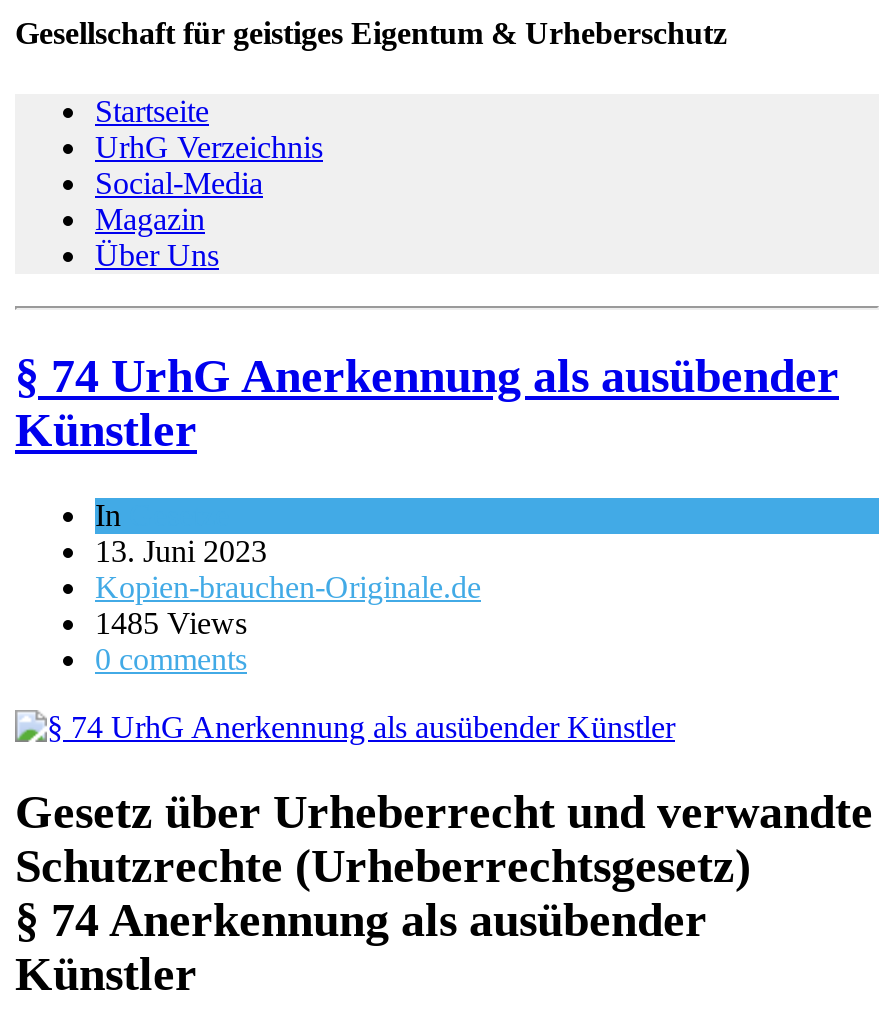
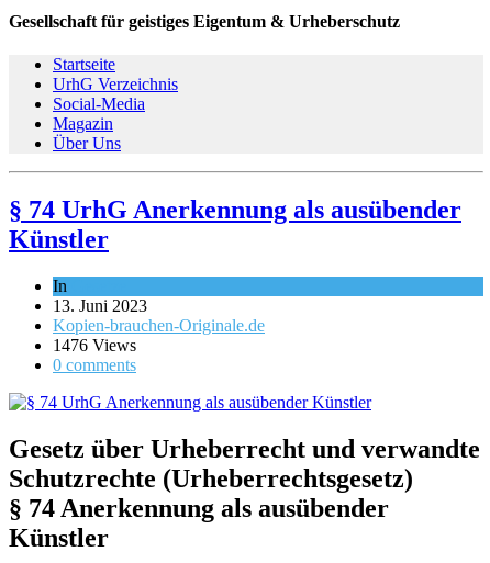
- 1485 Views
+ 1476 Views
